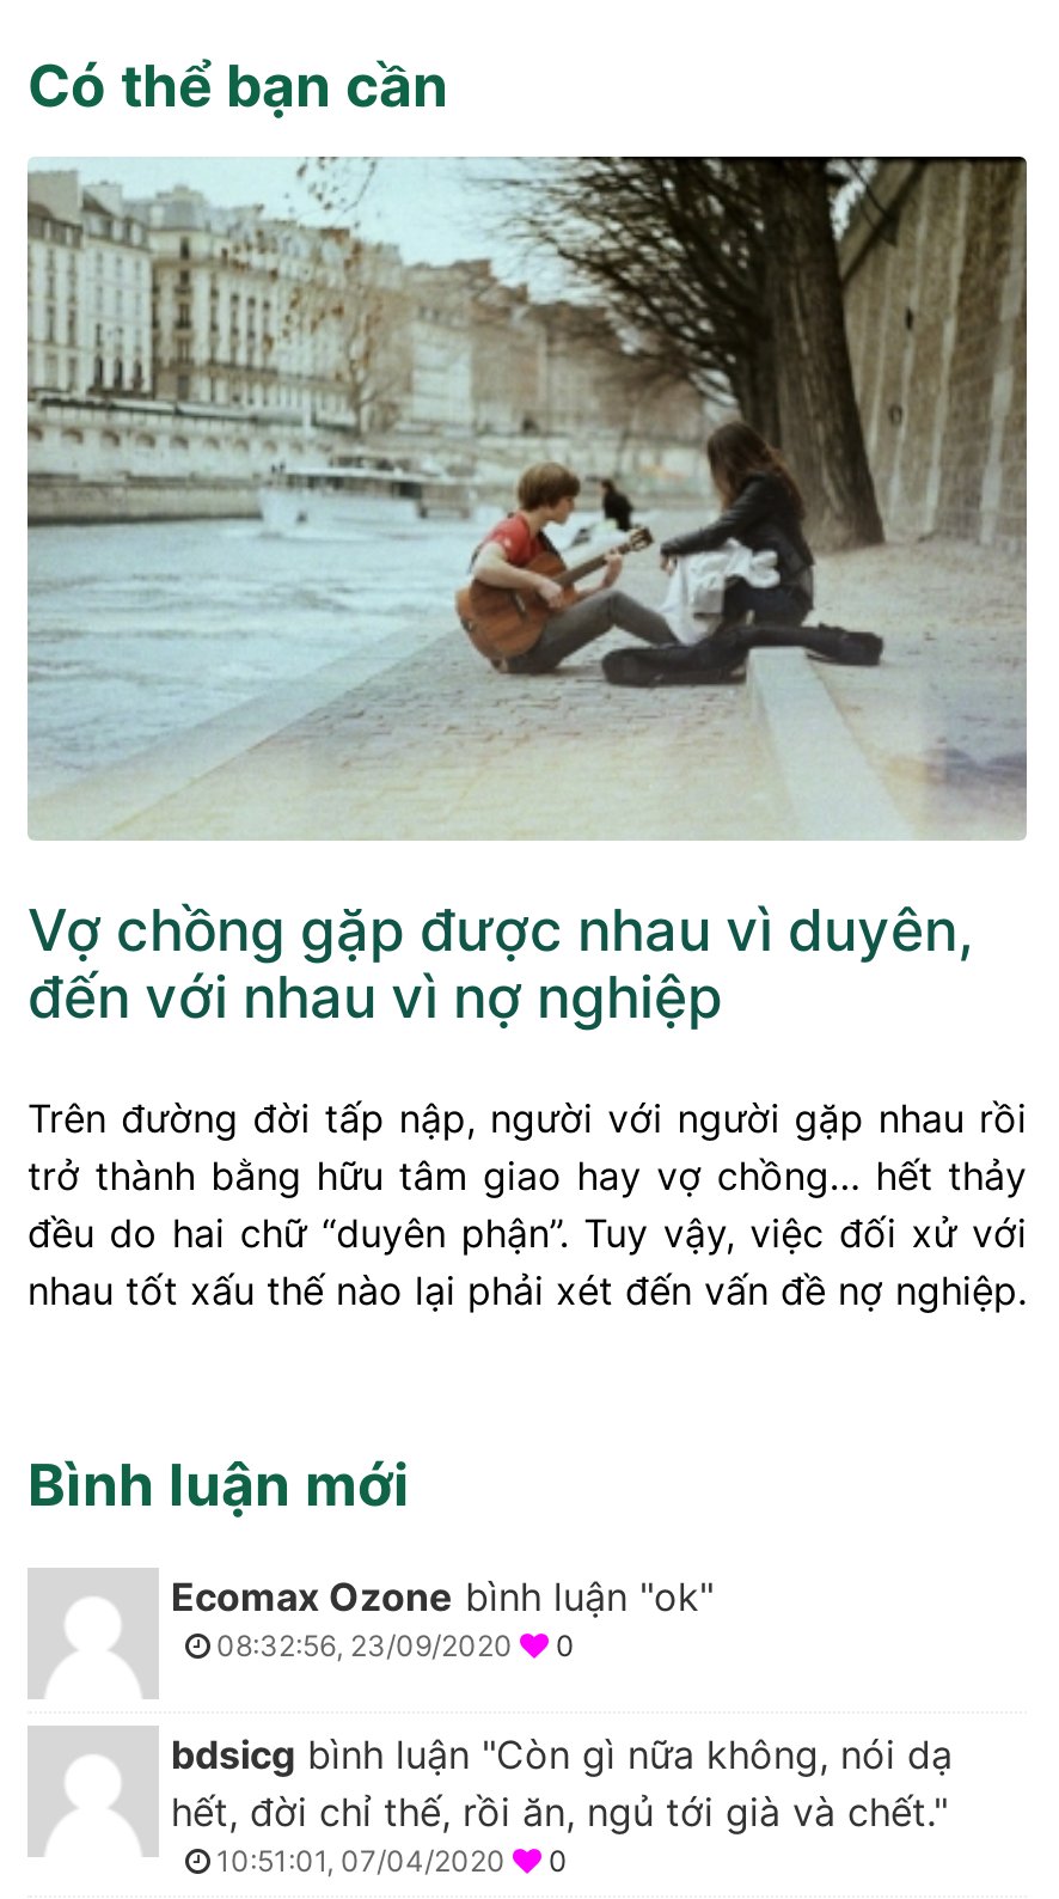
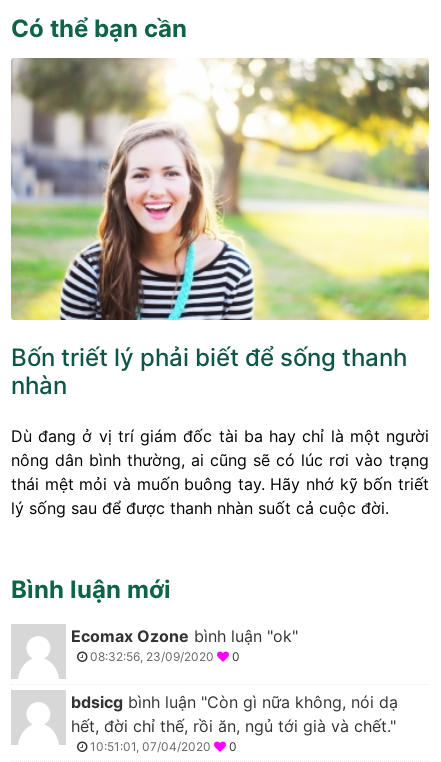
- [image]
- Vợ chồng gặp được nhau vì duyên,
- đến với nhau vì nợ nghiệp
+ [image]
+ Bốn triết lý phải biết để sống thanh
+ nhàn

- Trên đường đời tấp nập, người với người gặp nhau rồi
- trở thành bằng hữu tâm giao hay vợ chồng… hết thảy
- đều do hai chữ “duyên phận”. Tuy vậy, việc đối xử với
- nhau tốt xấu thế nào lại phải xét đến vấn đề nợ nghiệp.
+ Dù đang ở vị trí giám đốc tài ba hay chỉ là một người
+ nông dân bình thường, ai cũng sẽ có lúc rơi vào trạng
+ thái mệt mỏi và muốn buông tay. Hãy nhớ kỹ bốn triết
+ lý sống sau để được thanh nhàn suốt cả cuộc đời.
